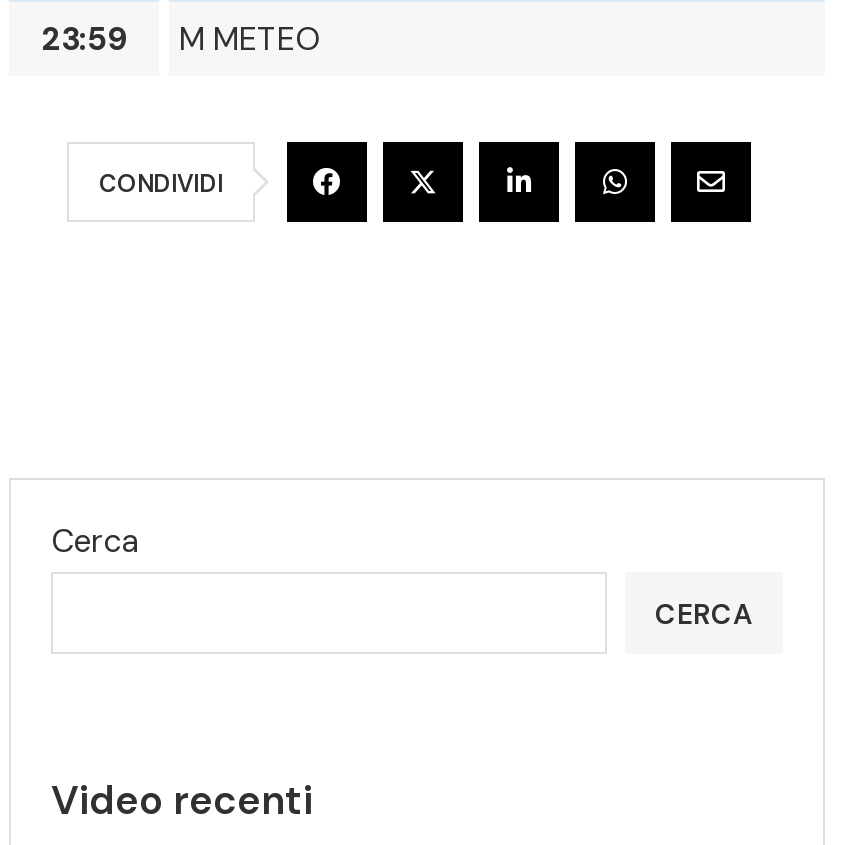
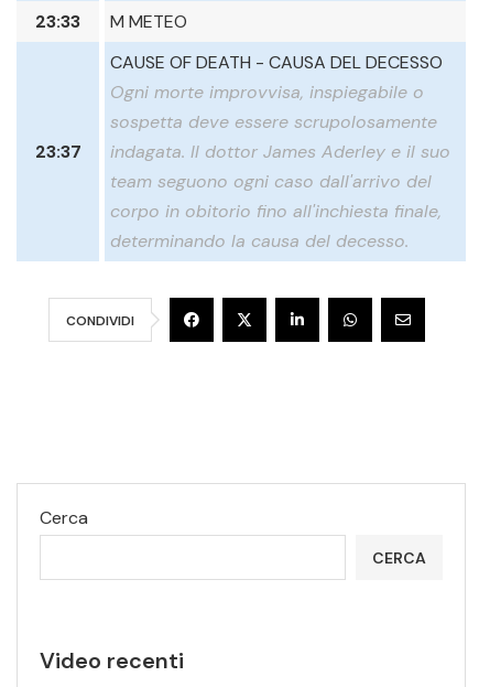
- 23:59 M METEO
+ 23:33 M METEO

+ 23:37

+ CAUSE OF DEATH - CAUSA DEL DECESSO
+ Ogni morte improvvisa, inspiegabile o
+ sospetta deve essere scrupolosamente
+ indagata. Il dottor James Aderley e il suo
+ team seguono ogni caso dall'arrivo del
+ corpo in obitorio fino all'inchiesta finale,
+ determinando la causa del decesso.
